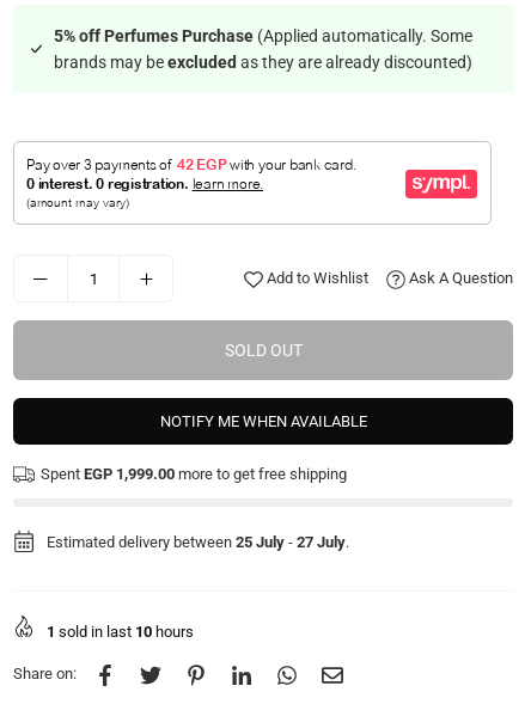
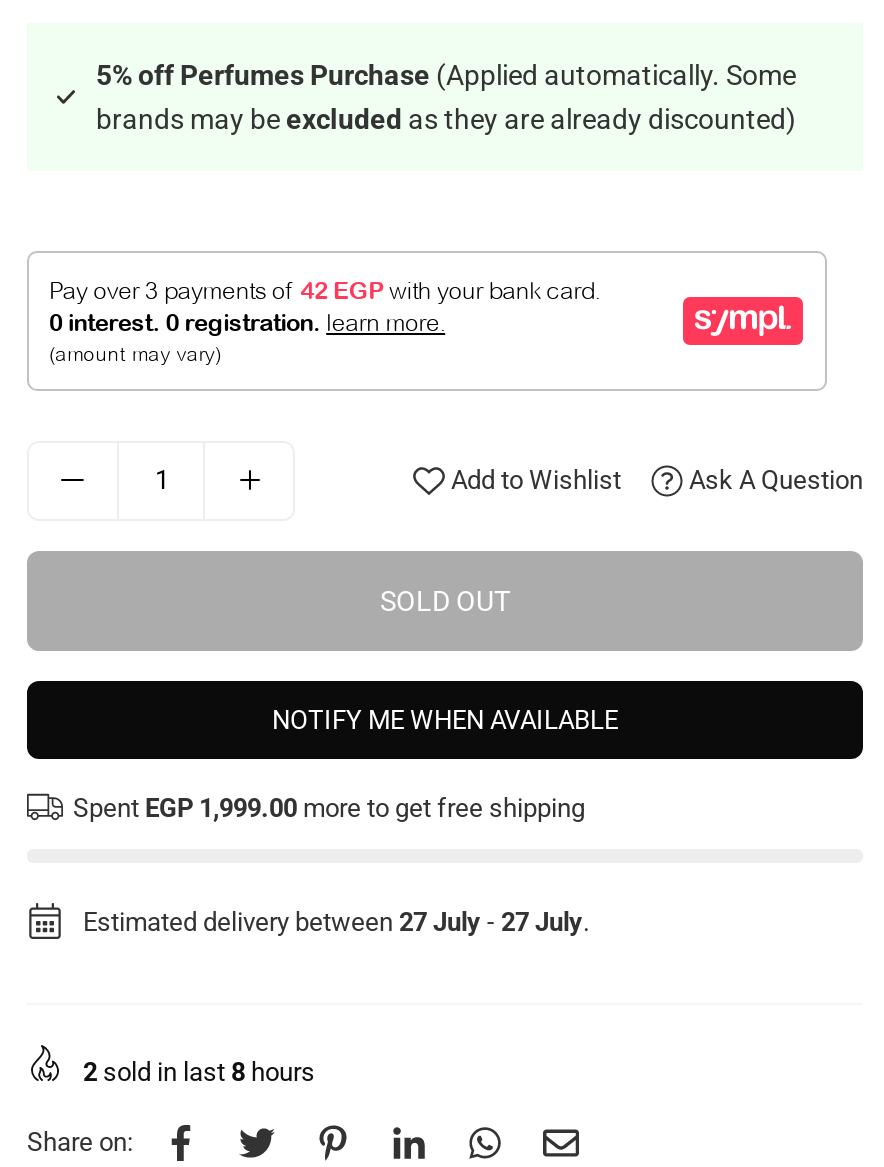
- Estimated delivery between 25 July - 27 July.
+ Estimated delivery between 27 July - 27 July.

- 1 sold in last 10 hours
+ 2 sold in last 8 hours
